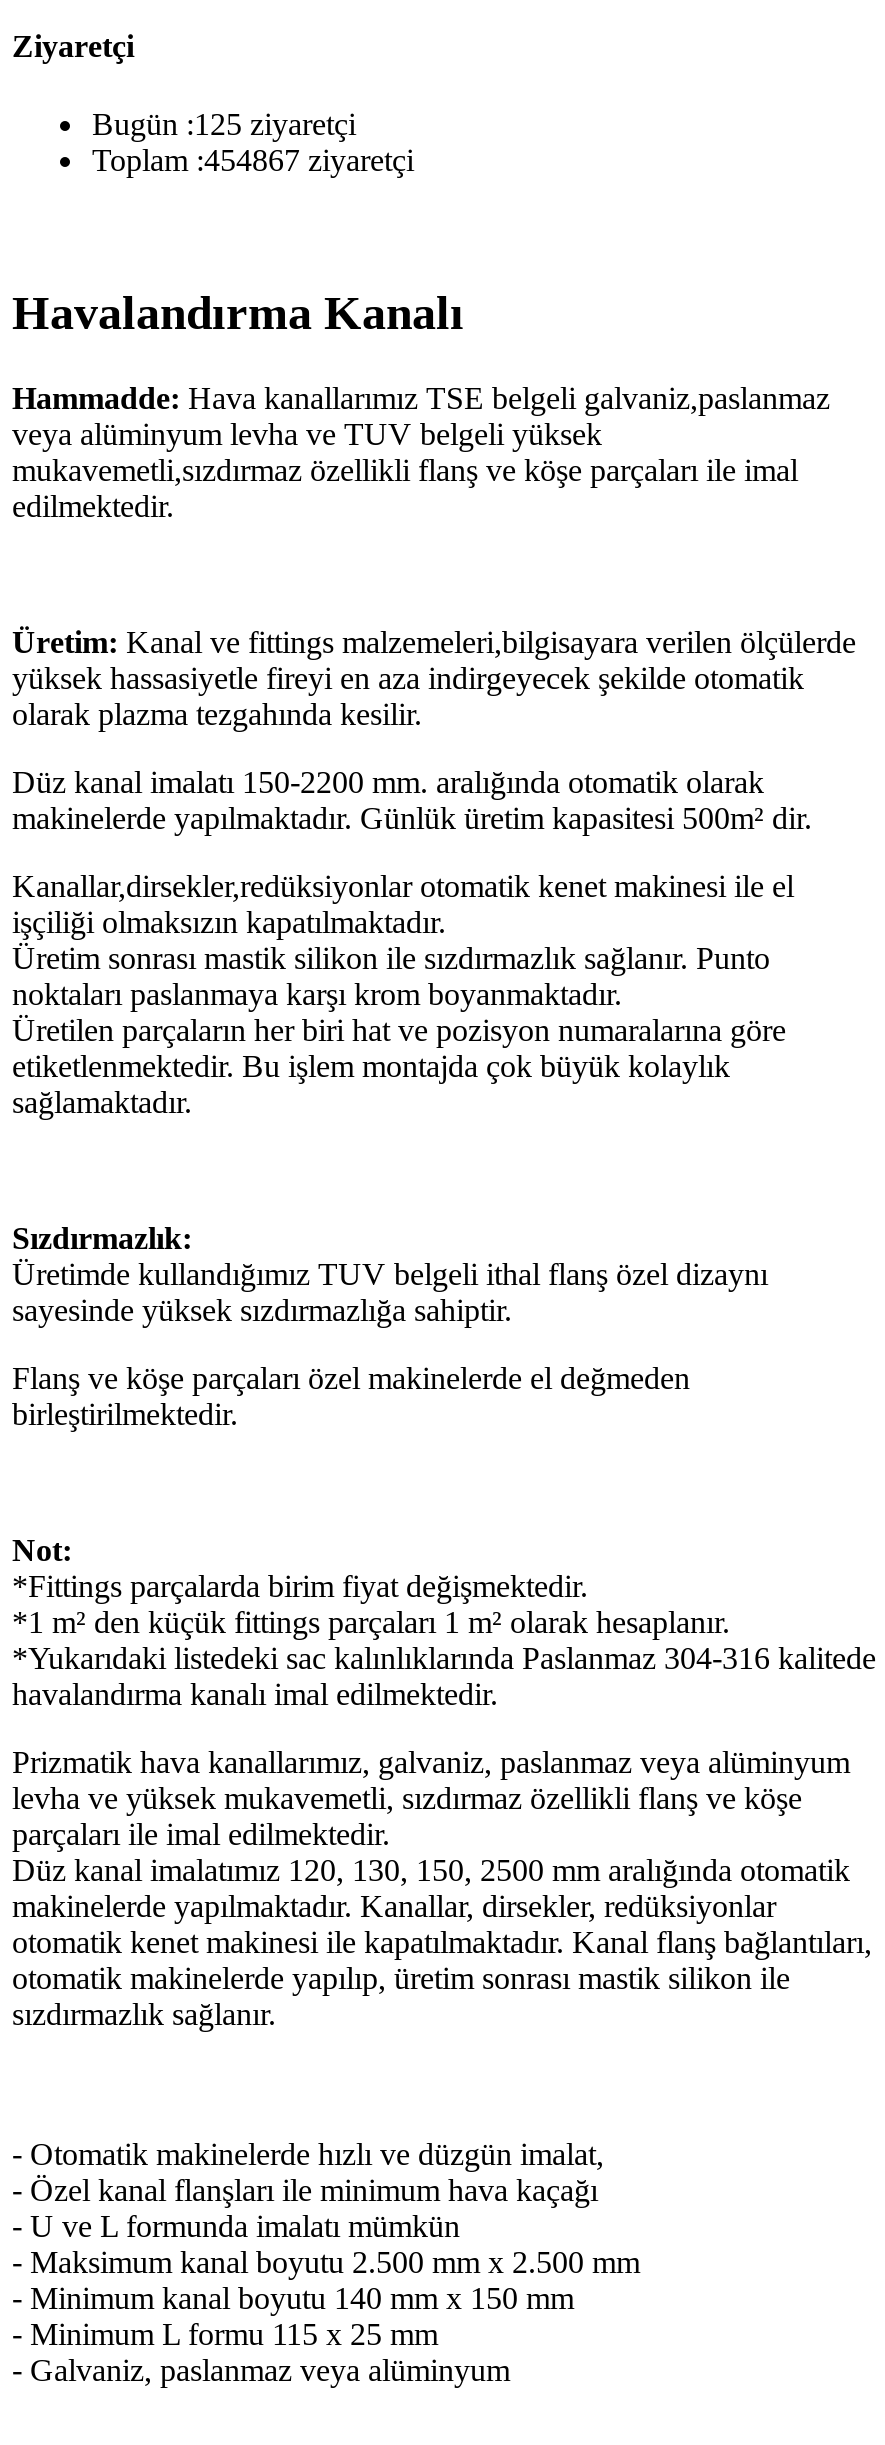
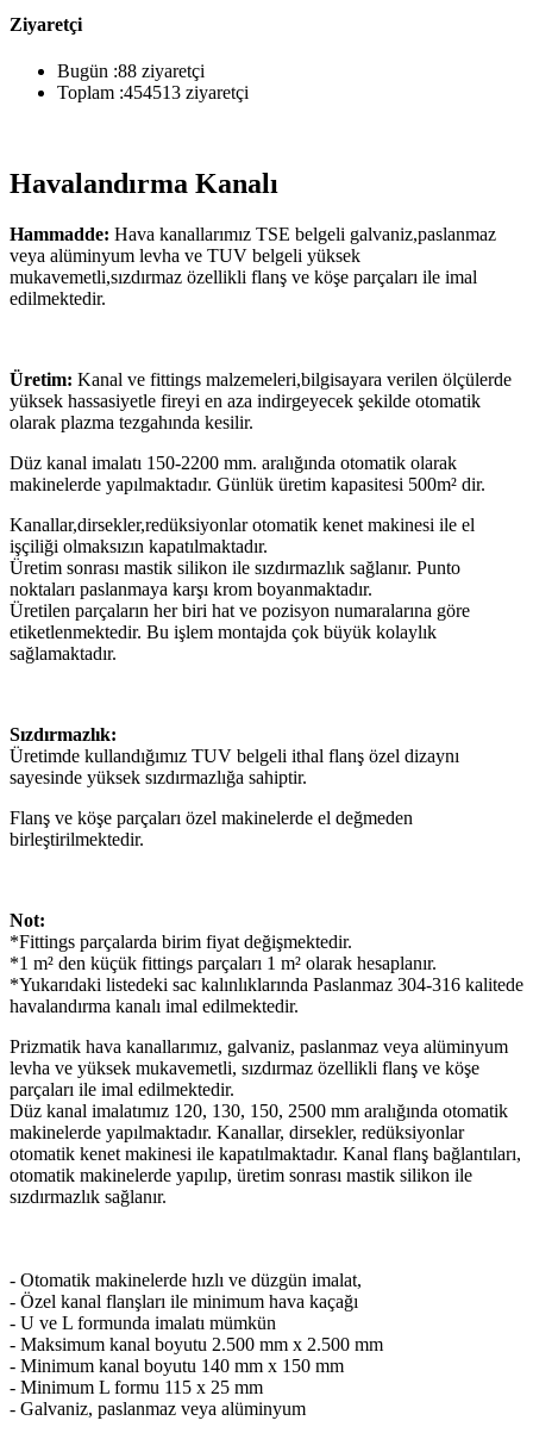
- Bugün : 125 ziyaretçi
+ Bugün : 88 ziyaretçi

- Toplam : 454867 ziyaretçi
+ Toplam : 454513 ziyaretçi
